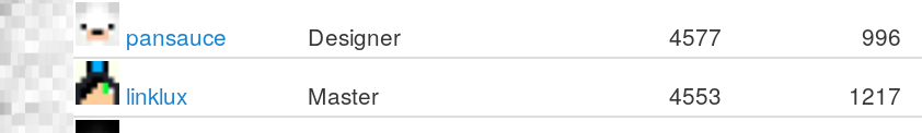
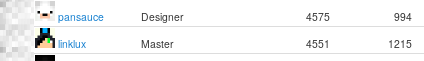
- 4577
+ 4575

- 996
+ 994

- 4553
+ 4551

- 1217
+ 1215
